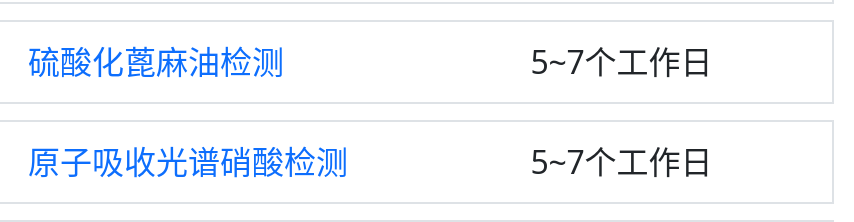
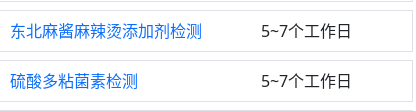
- 硫酸化蓖麻油检测
+ 东北麻酱麻辣烫添加剂检测

- 原子吸收光谱硝酸检测
+ 硫酸多粘菌素检测
